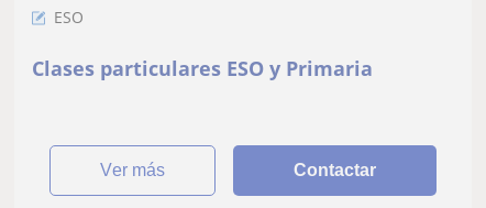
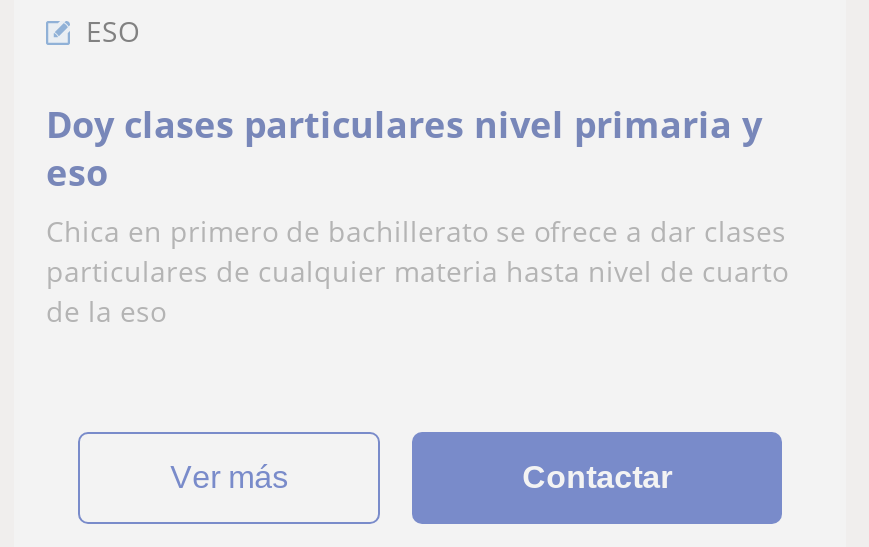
- Clases particulares ESO y Primaria
+ Doy clases particulares nivel primaria y
+ eso
+ Chica en primero de bachillerato se ofrece a dar clases
+ particulares de cualquier materia hasta nivel de cuarto
+ de la eso
